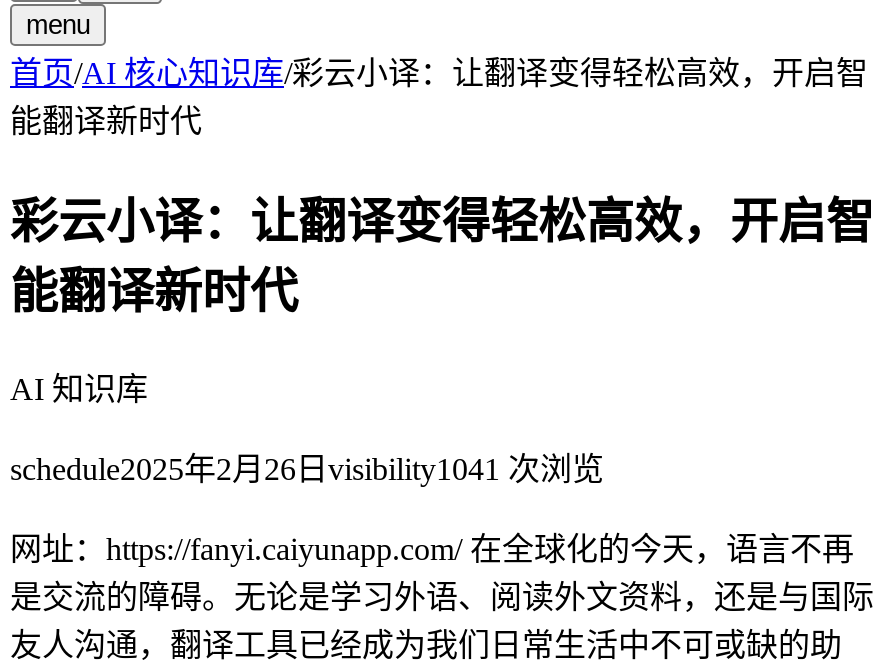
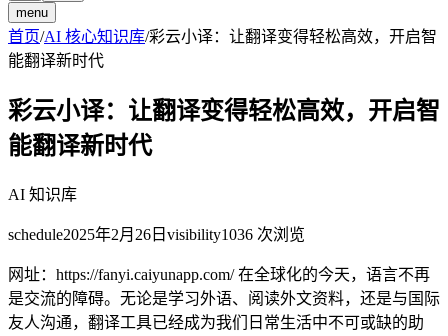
- schedule2025年2月26日visibility1041次浏览
+ schedule2025年2月26日visibility1036次浏览
